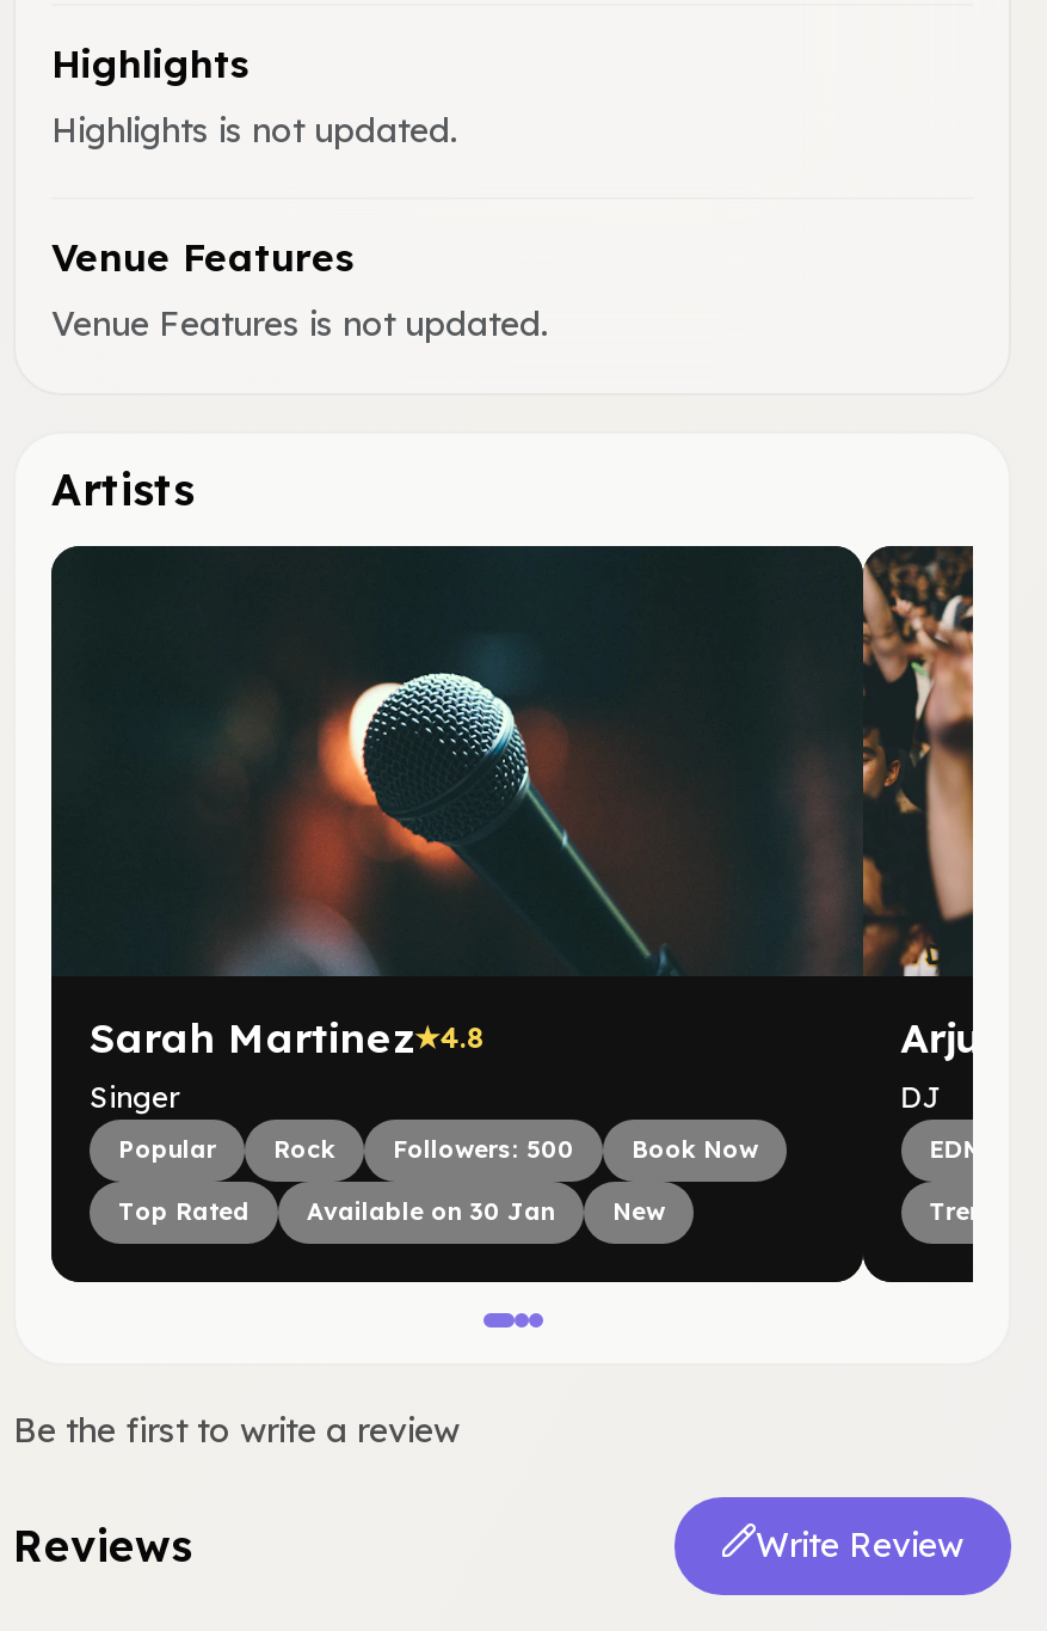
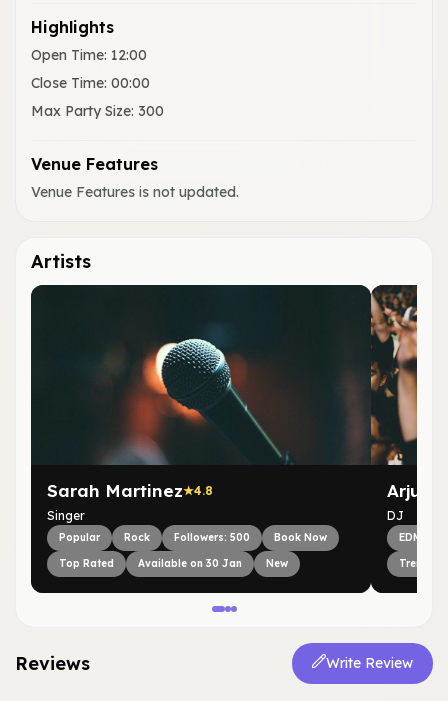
- Highlights is not updated.
+ Open Time: 12:00
+ Close Time: 00:00
+ Max Party Size: 300

moved down: [image] | Venue Features | Venue Features is not updated. | ... | New | DJ

- Be the first to write a review
